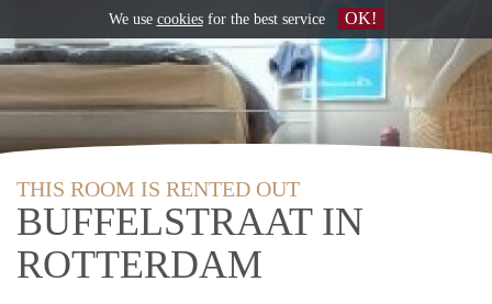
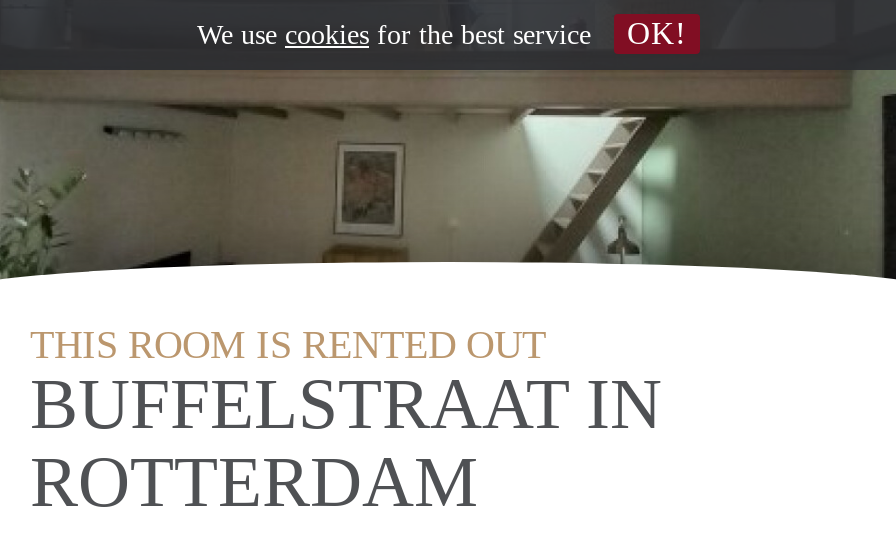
- [image]
+ [image]
